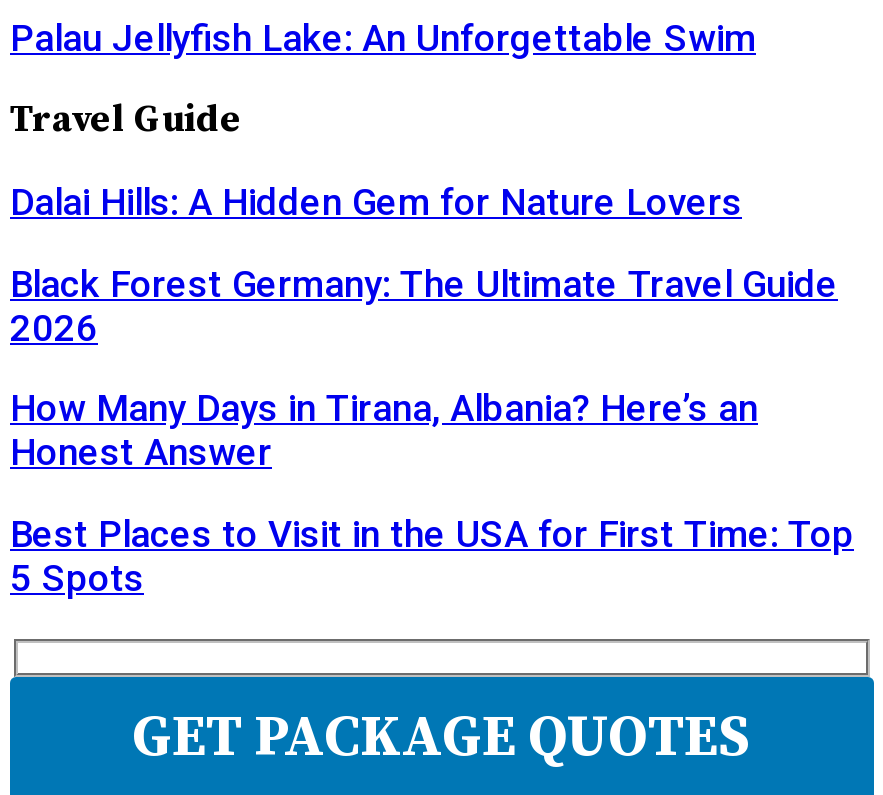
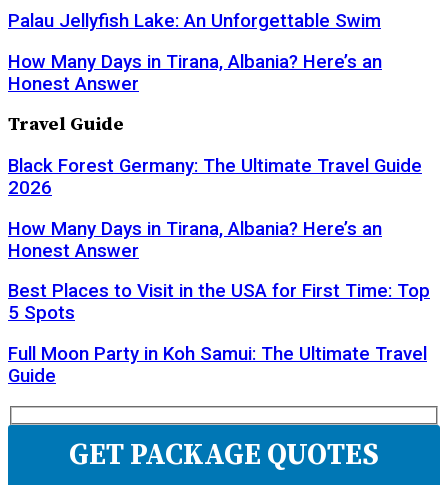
+ How Many Days in Tirana, Albania? Here’s an
+ Honest Answer

- Dalai Hills: A Hidden Gem for Nature Lovers

+ Full Moon Party in Koh Samui: The Ultimate Travel
+ Guide
